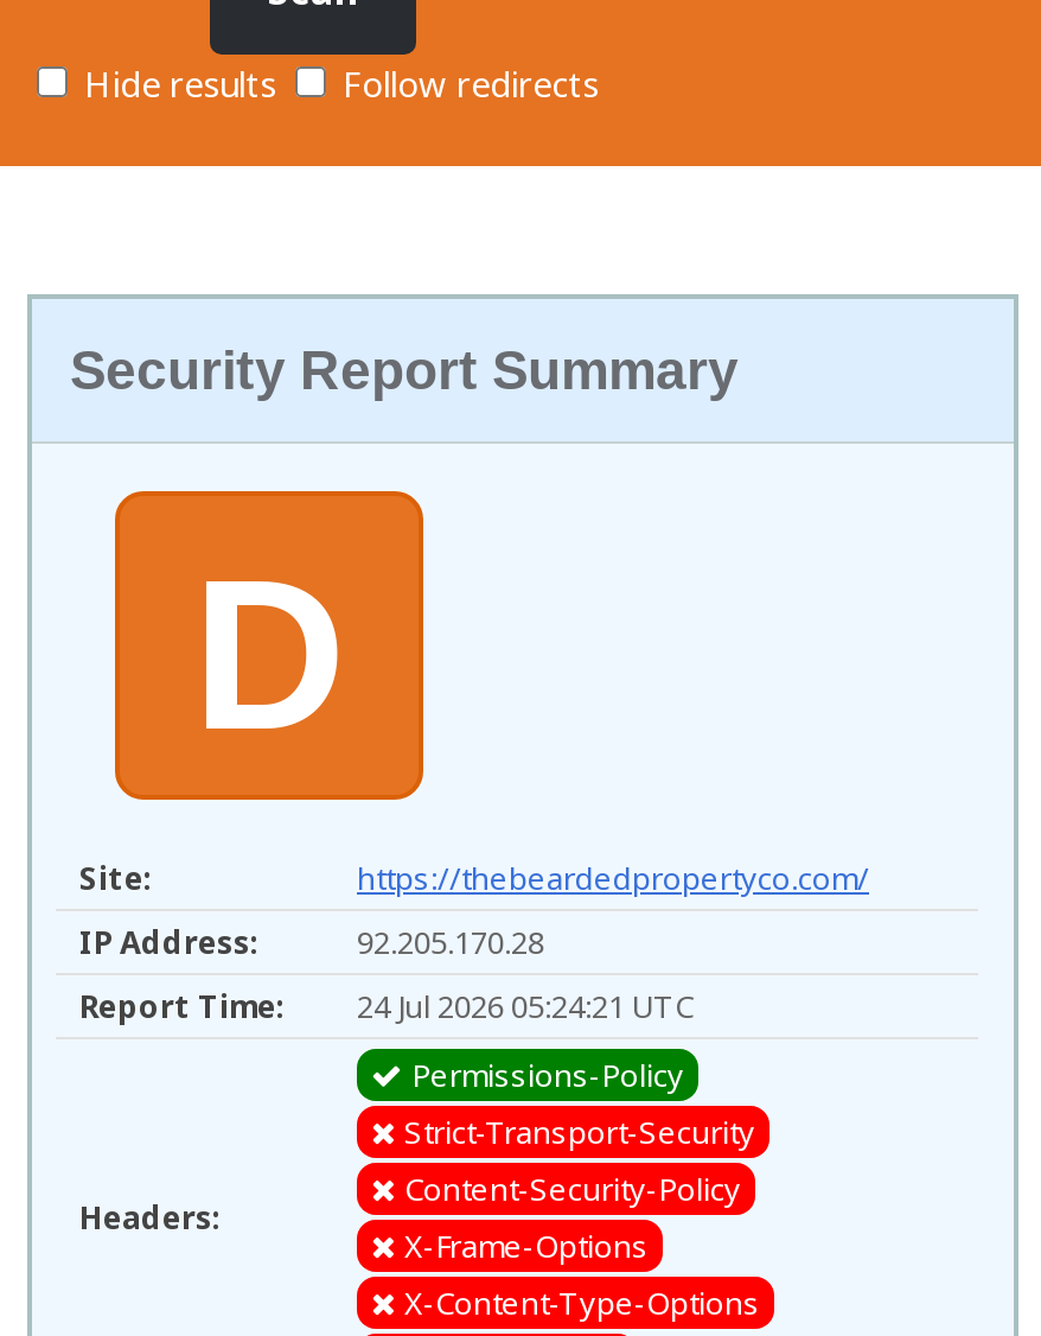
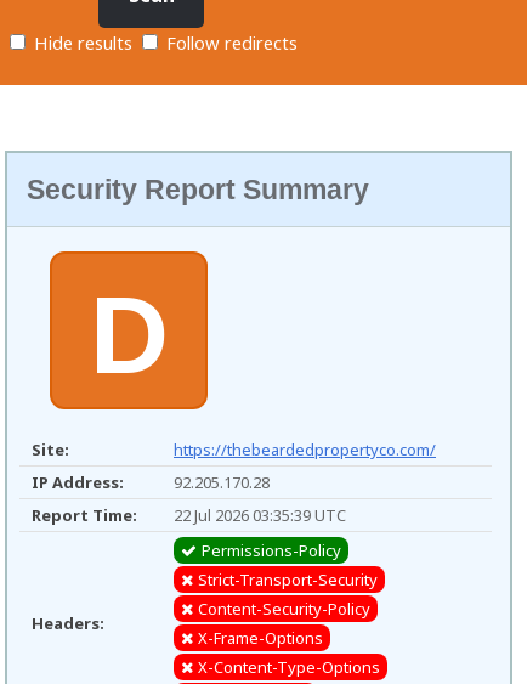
- Report Time: 24 Jul 2026 05:24:21 UTC
+ Report Time: 22 Jul 2026 03:35:39 UTC
